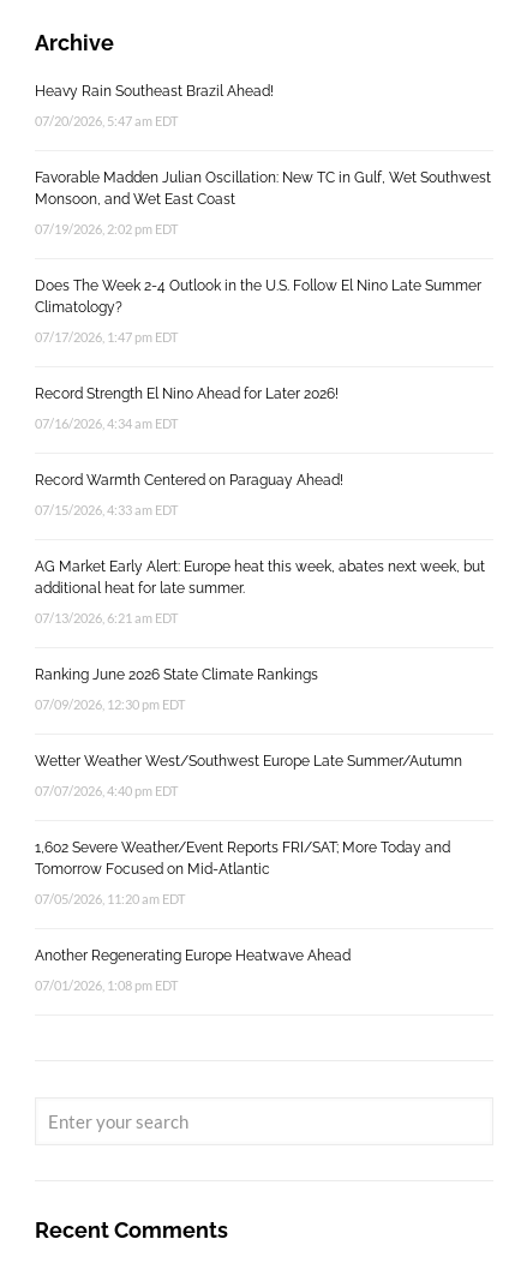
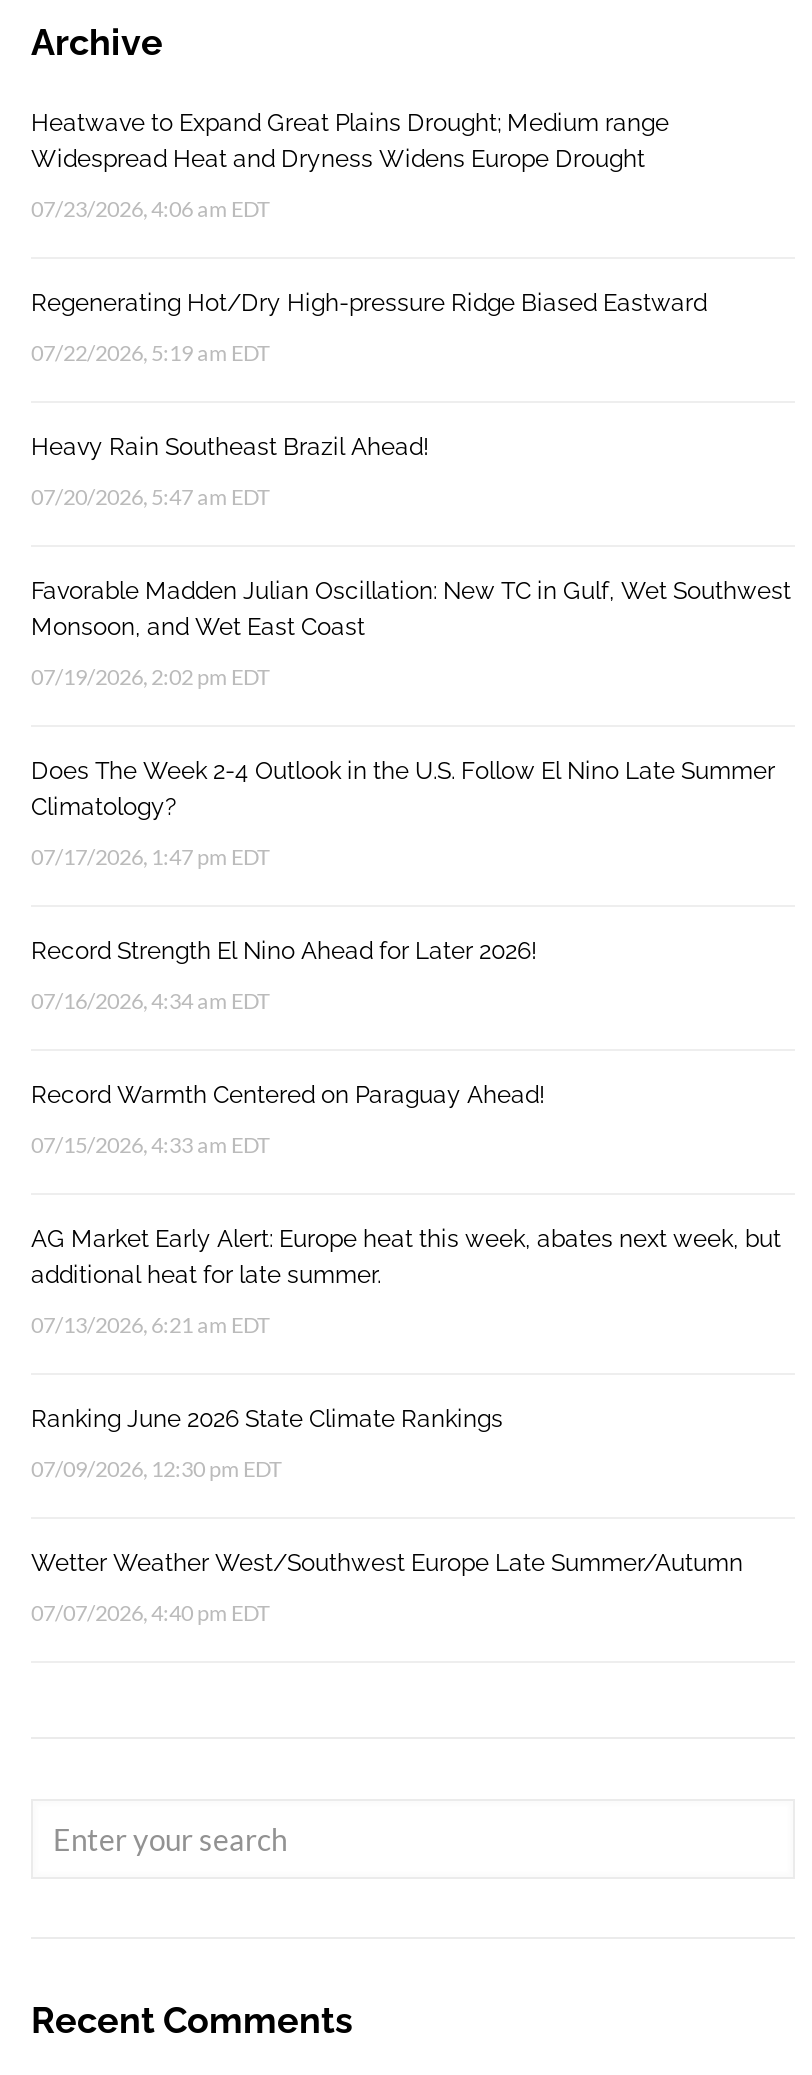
+ Heatwave to Expand Great Plains Drought; Medium range
+ Widespread Heat and Dryness Widens Europe Drought
+ 07/23/2026, 4:06 am EDT
+ Regenerating Hot/Dry High-pressure Ridge Biased Eastward
+ 07/22/2026, 5:19 am EDT

moved down: Heavy Rain Southeast Brazil Ahead! | 07/20/2026, 5:47 am EDT | Favorable Madden Julian Oscillation: New TC in Gulf, Wet Southwest | ... | Wetter Weather West/Southwest Europe Late Summer/Autumn | 07/07/2026, 4:40 pm EDT

- 1,602 Severe Weather/Event Reports FRI/SAT; More Today and
- Tomorrow Focused on Mid-Atlantic
- 07/05/2026, 11:20 am EDT
- Another Regenerating Europe Heatwave Ahead
- 07/01/2026, 1:08 pm EDT
